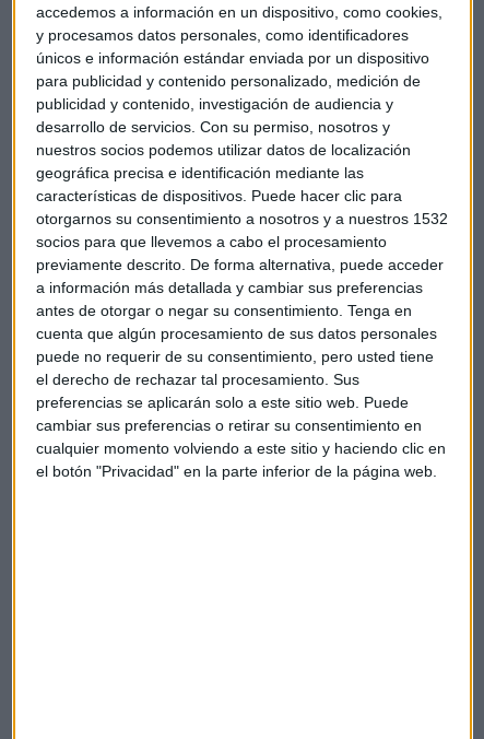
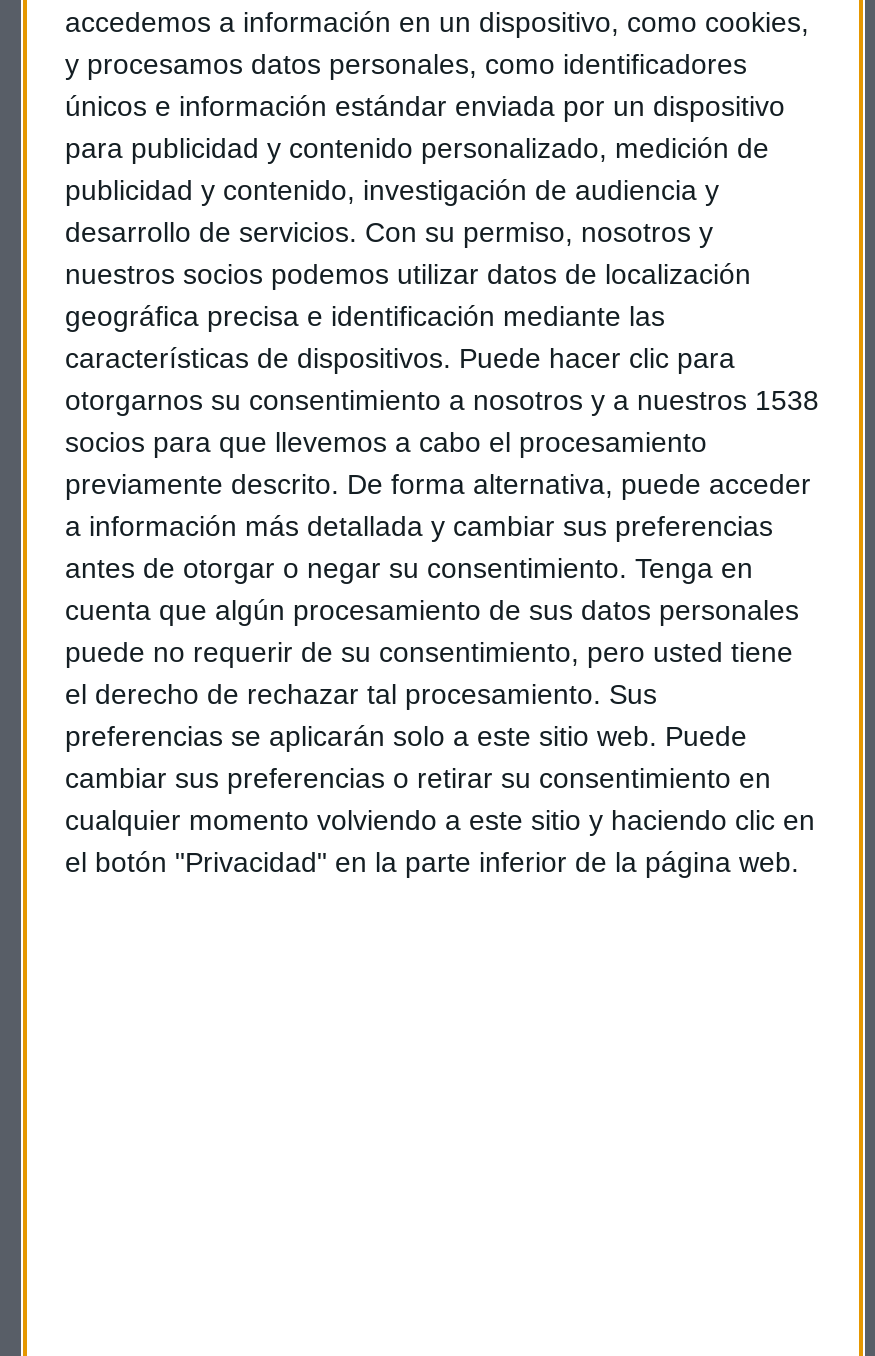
- otorgarnos su consentimiento a nosotros y a nuestros 1532
+ otorgarnos su consentimiento a nosotros y a nuestros 1538
